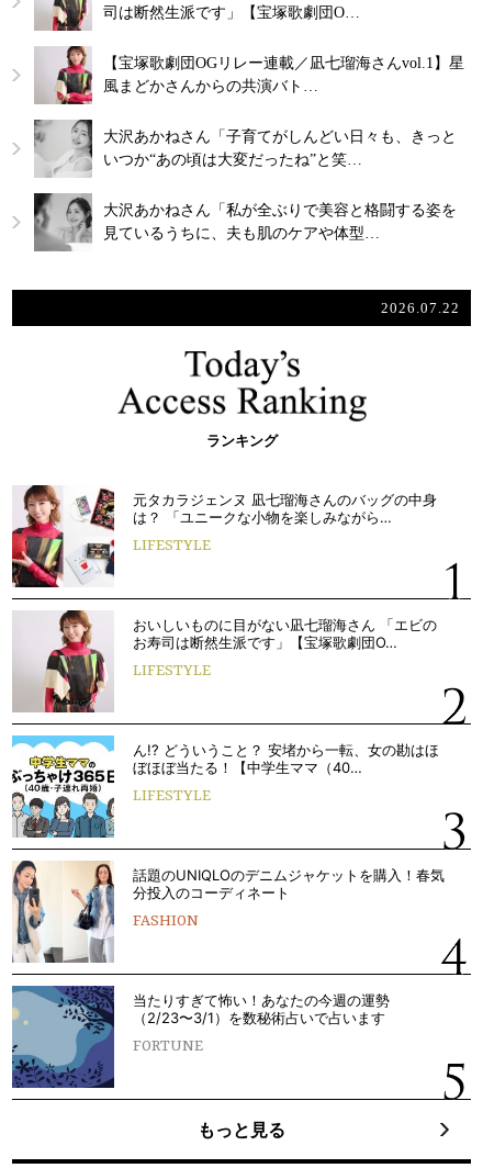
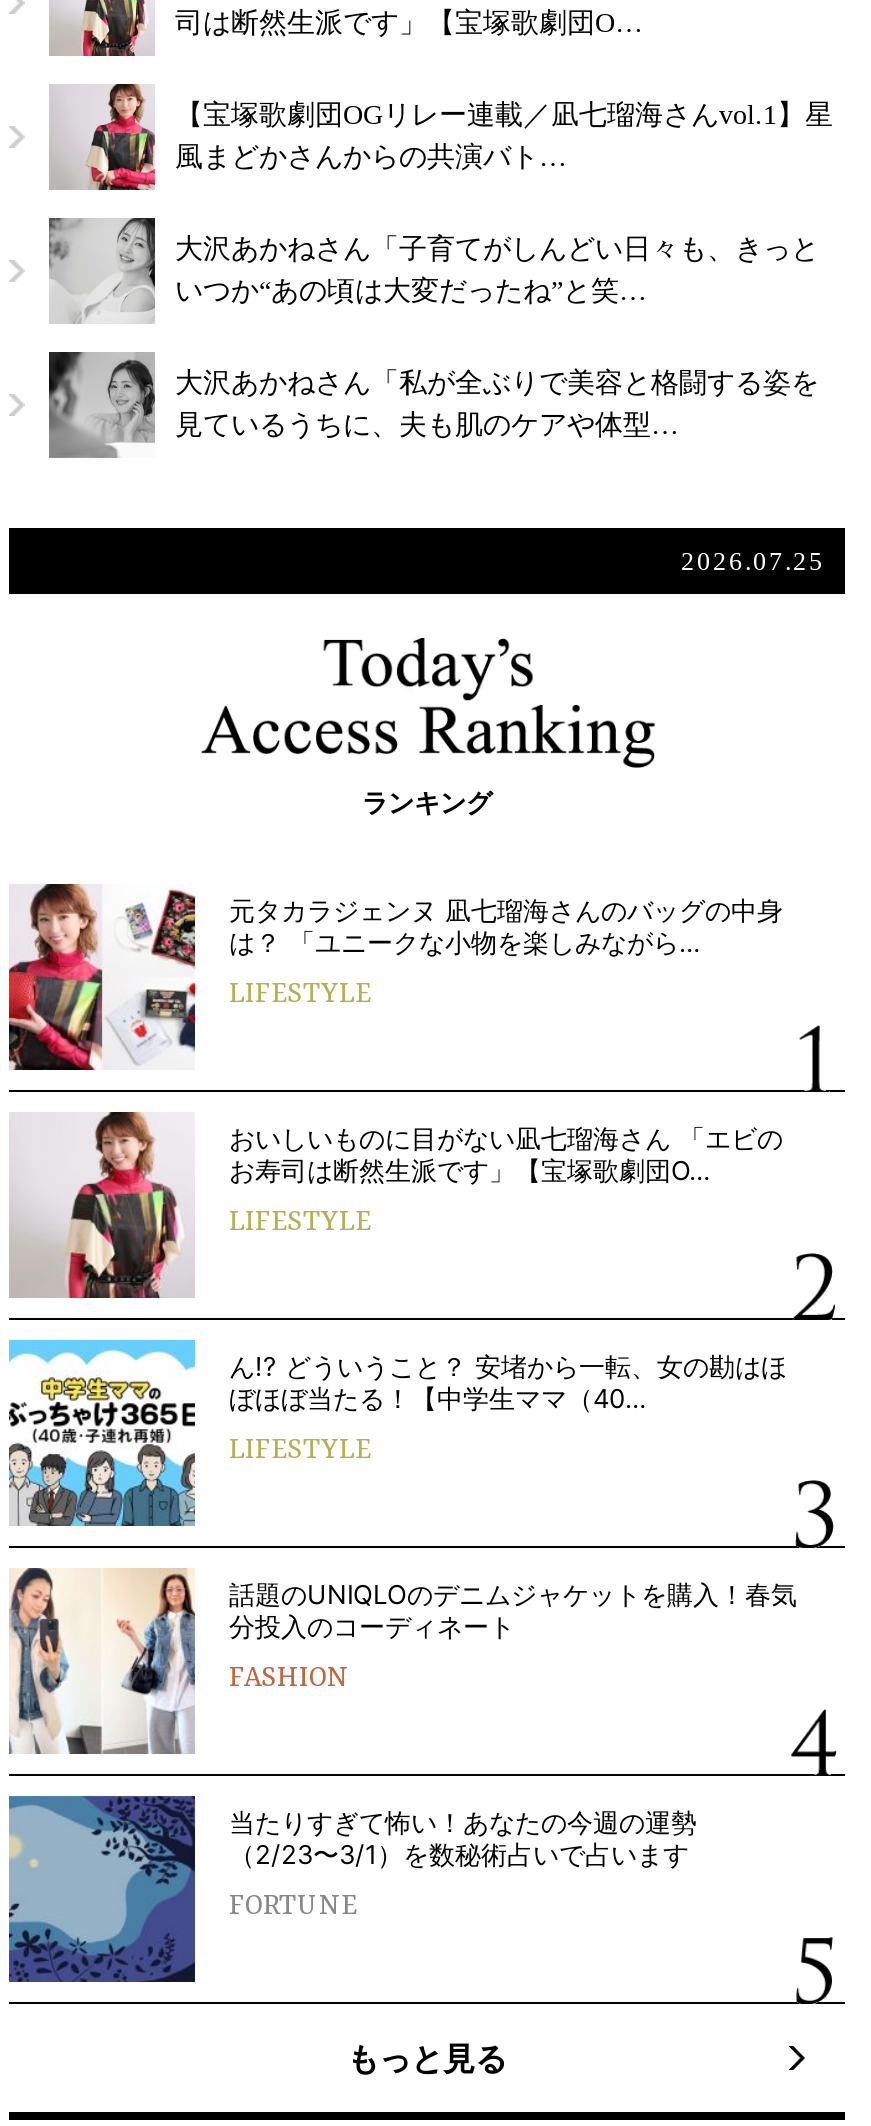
- 2026.07.22
+ 2026.07.25
